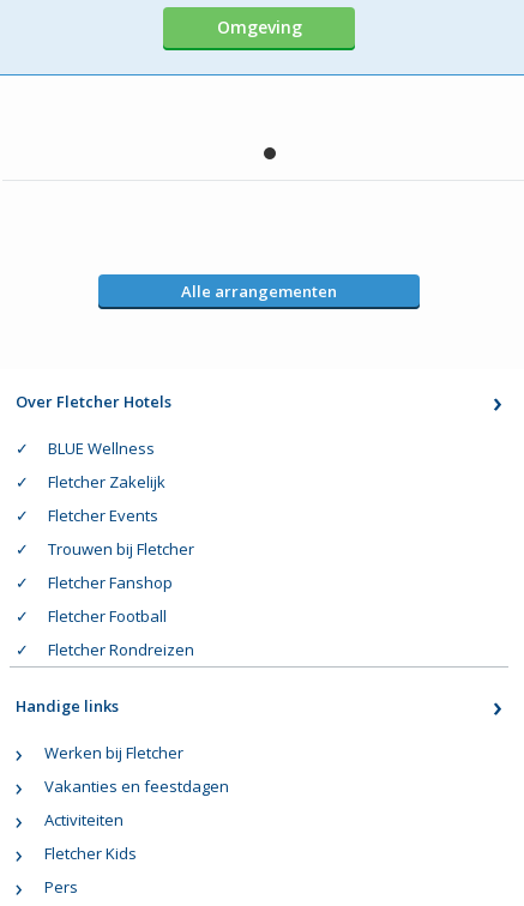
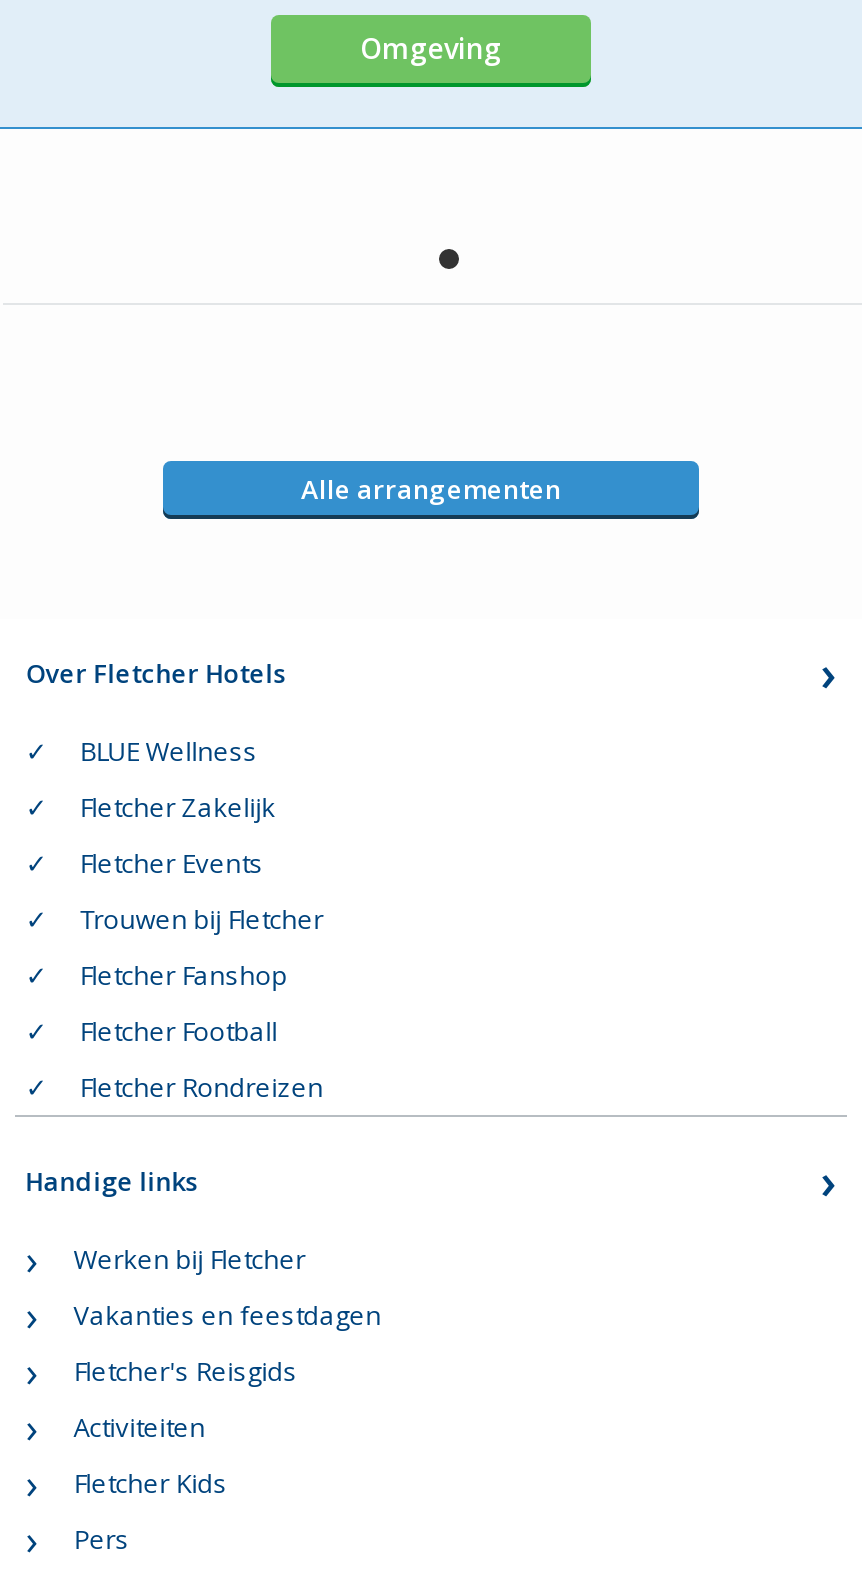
+ Fletcher's Reisgids
